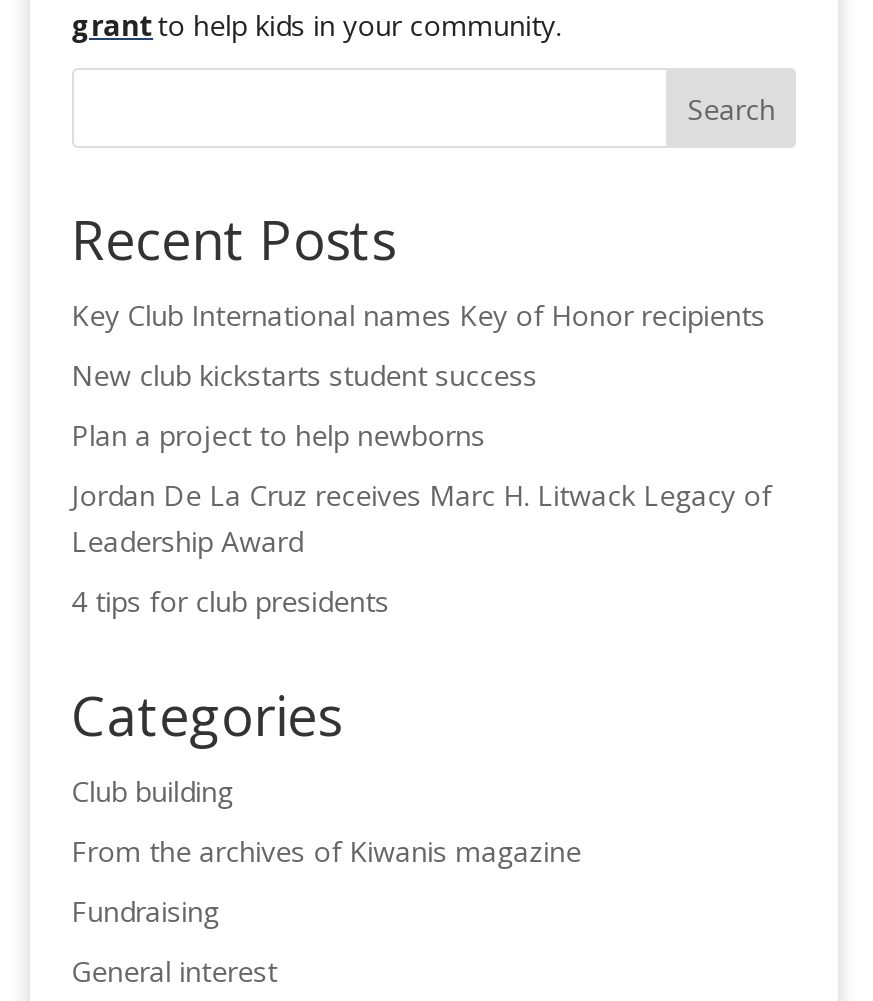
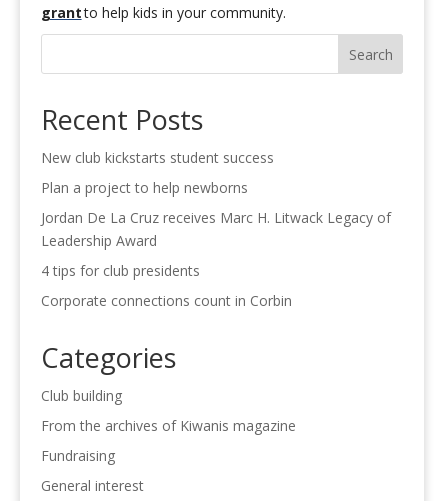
- Key Club International names Key of Honor recipients

moved up: New club kickstarts student success | Plan a project to help newborns | Jordan De La Cruz receives Marc H. Litwack Legacy of | Leadership Award | 4 tips for club presidents

+ Corporate connections count in Corbin
